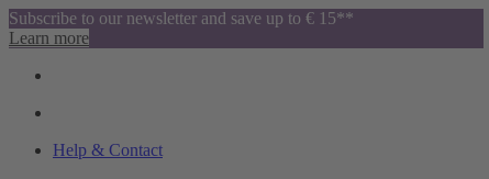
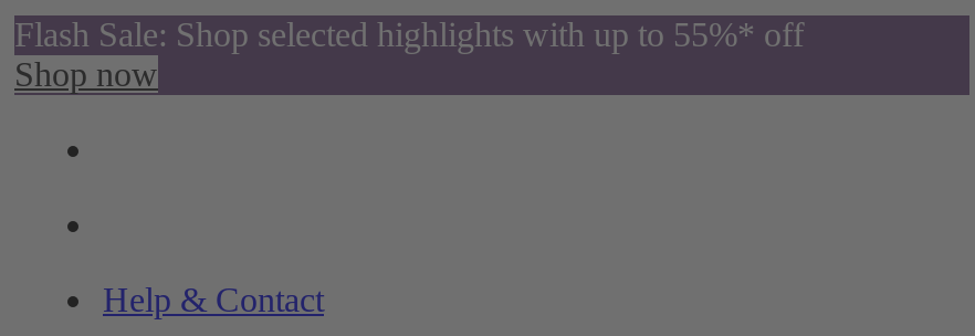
- Subscribe to our newsletter and save up to € 15**
- Learn more
+ Flash Sale: Shop selected highlights with up to 55%* off
+ Shop now
